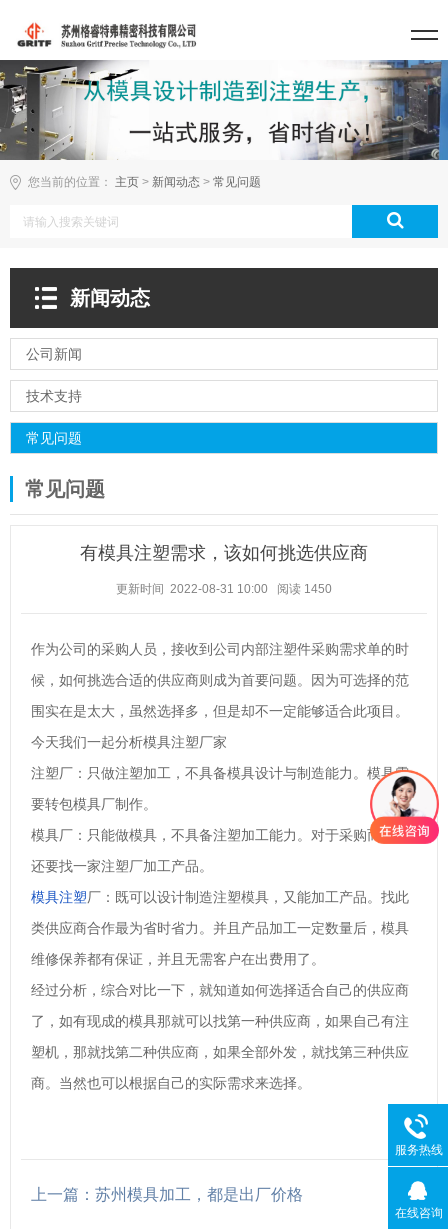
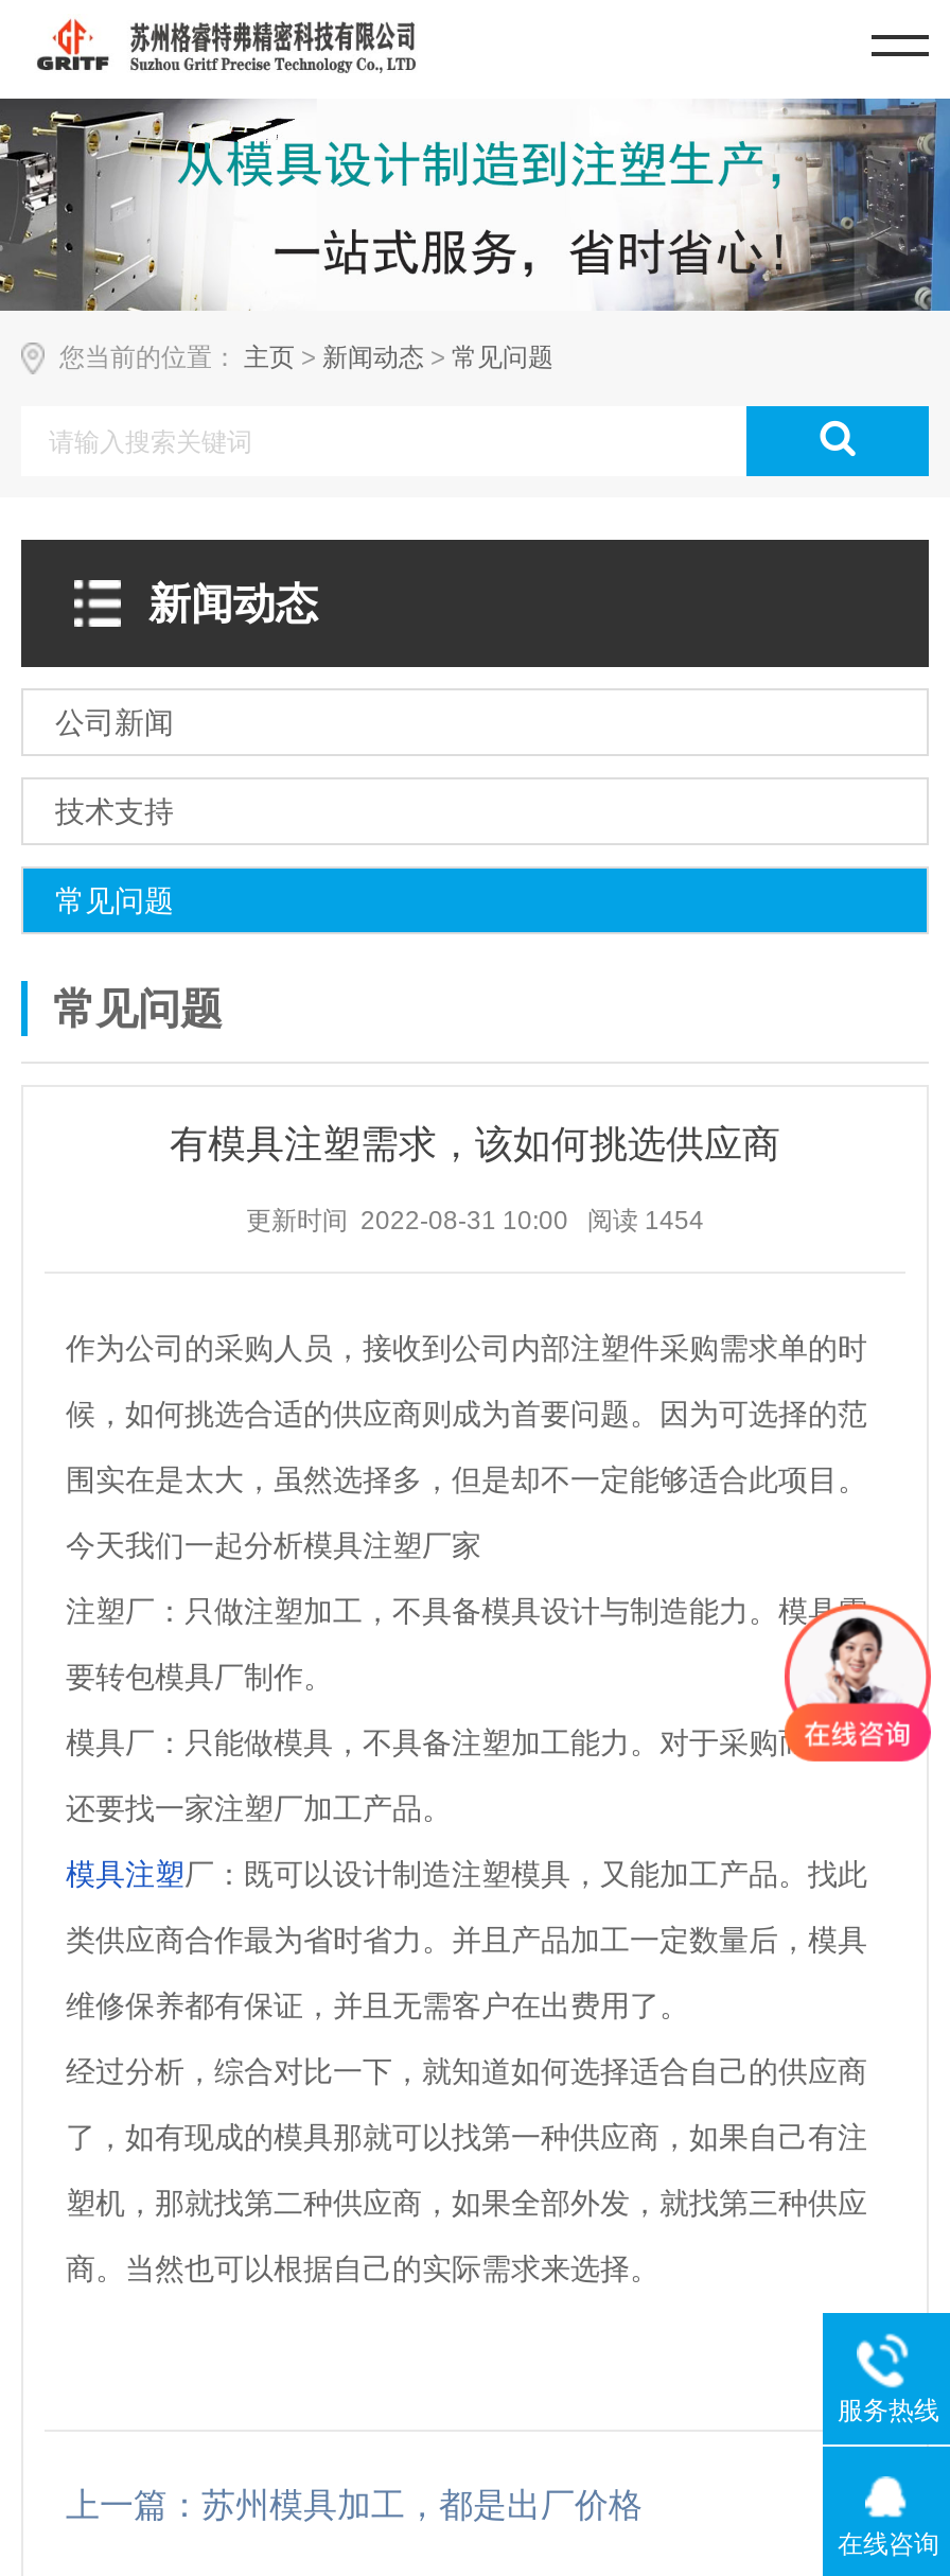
- 更新时间 2022-08-31 10:00 阅读1450
+ 更新时间 2022-08-31 10:00 阅读1454
